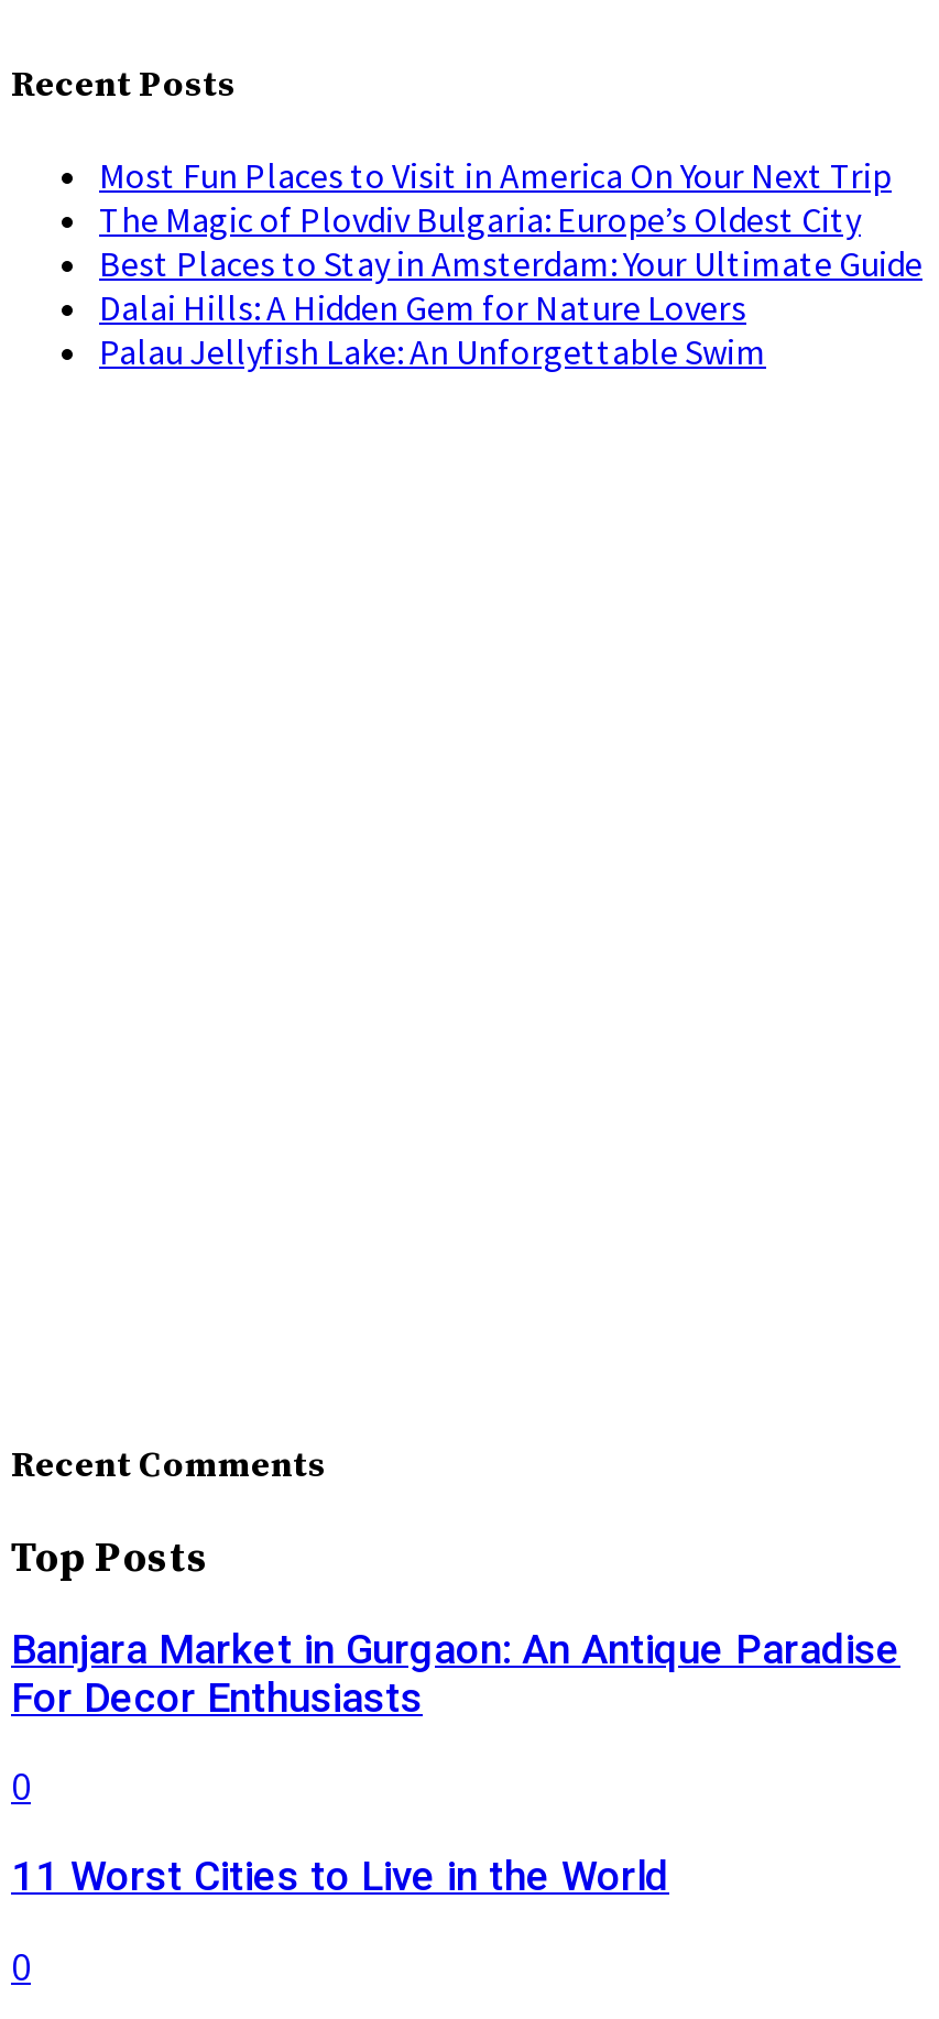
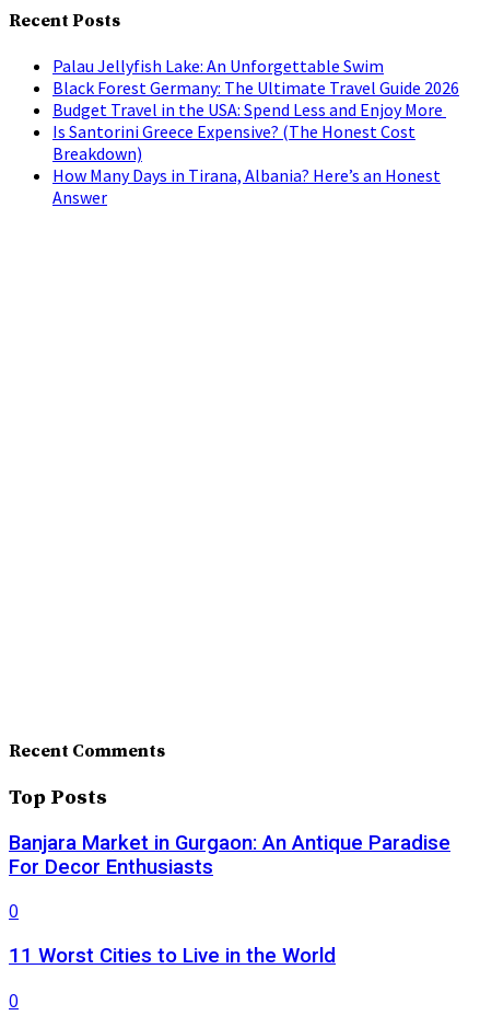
- Most Fun Places to Visit in America On Your Next Trip
- The Magic of Plovdiv Bulgaria: Europe’s Oldest City
- Best Places to Stay in Amsterdam: Your Ultimate Guide
- Dalai Hills: A Hidden Gem for Nature Lovers

moved up: Palau Jellyfish Lake: An Unforgettable Swim

+ Black Forest Germany: The Ultimate Travel Guide 2026
+ Budget Travel in the USA: Spend Less and Enjoy More
+ Is Santorini Greece Expensive? (The Honest Cost
+ Breakdown)
+ How Many Days in Tirana, Albania? Here’s an Honest
+ Answer
